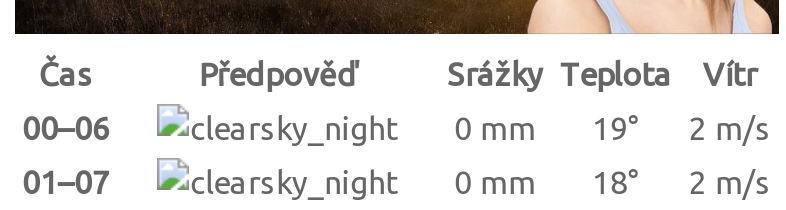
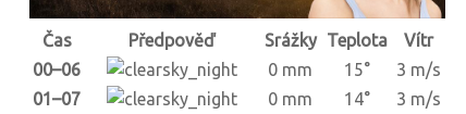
- 19°
+ 15°

- 2 m/s
+ 3 m/s

- 18°
+ 14°

- 2 m/s
+ 3 m/s
